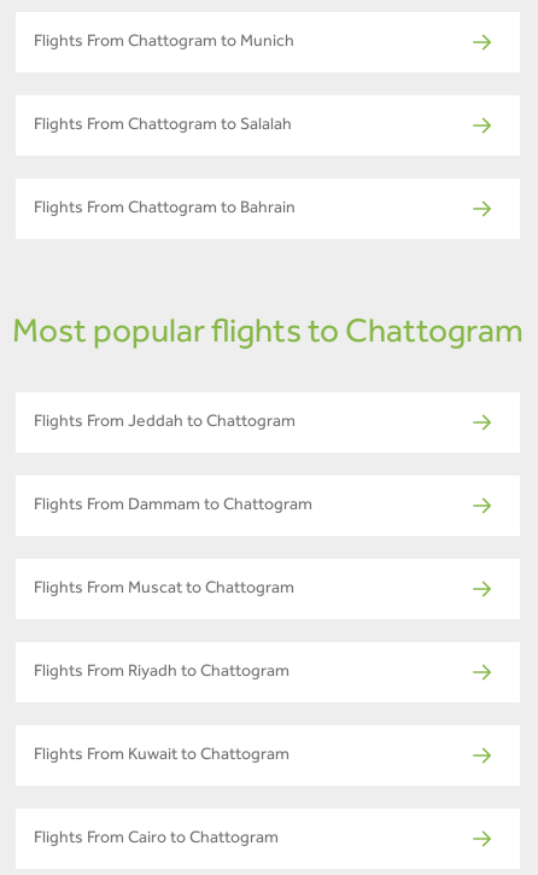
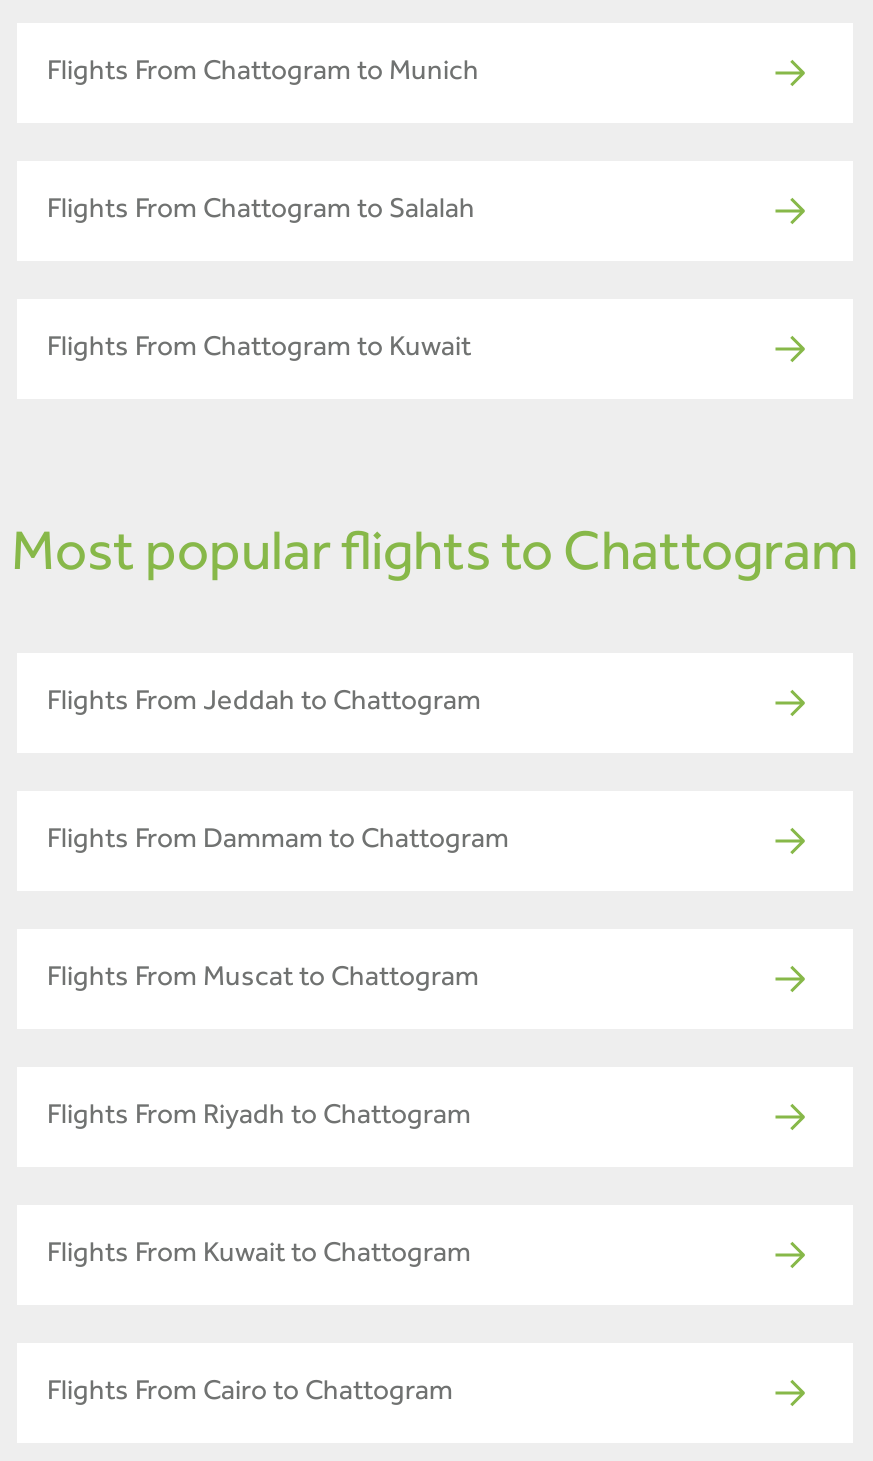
- Flights From Chattogram to Bahrain
+ Flights From Chattogram to Kuwait
